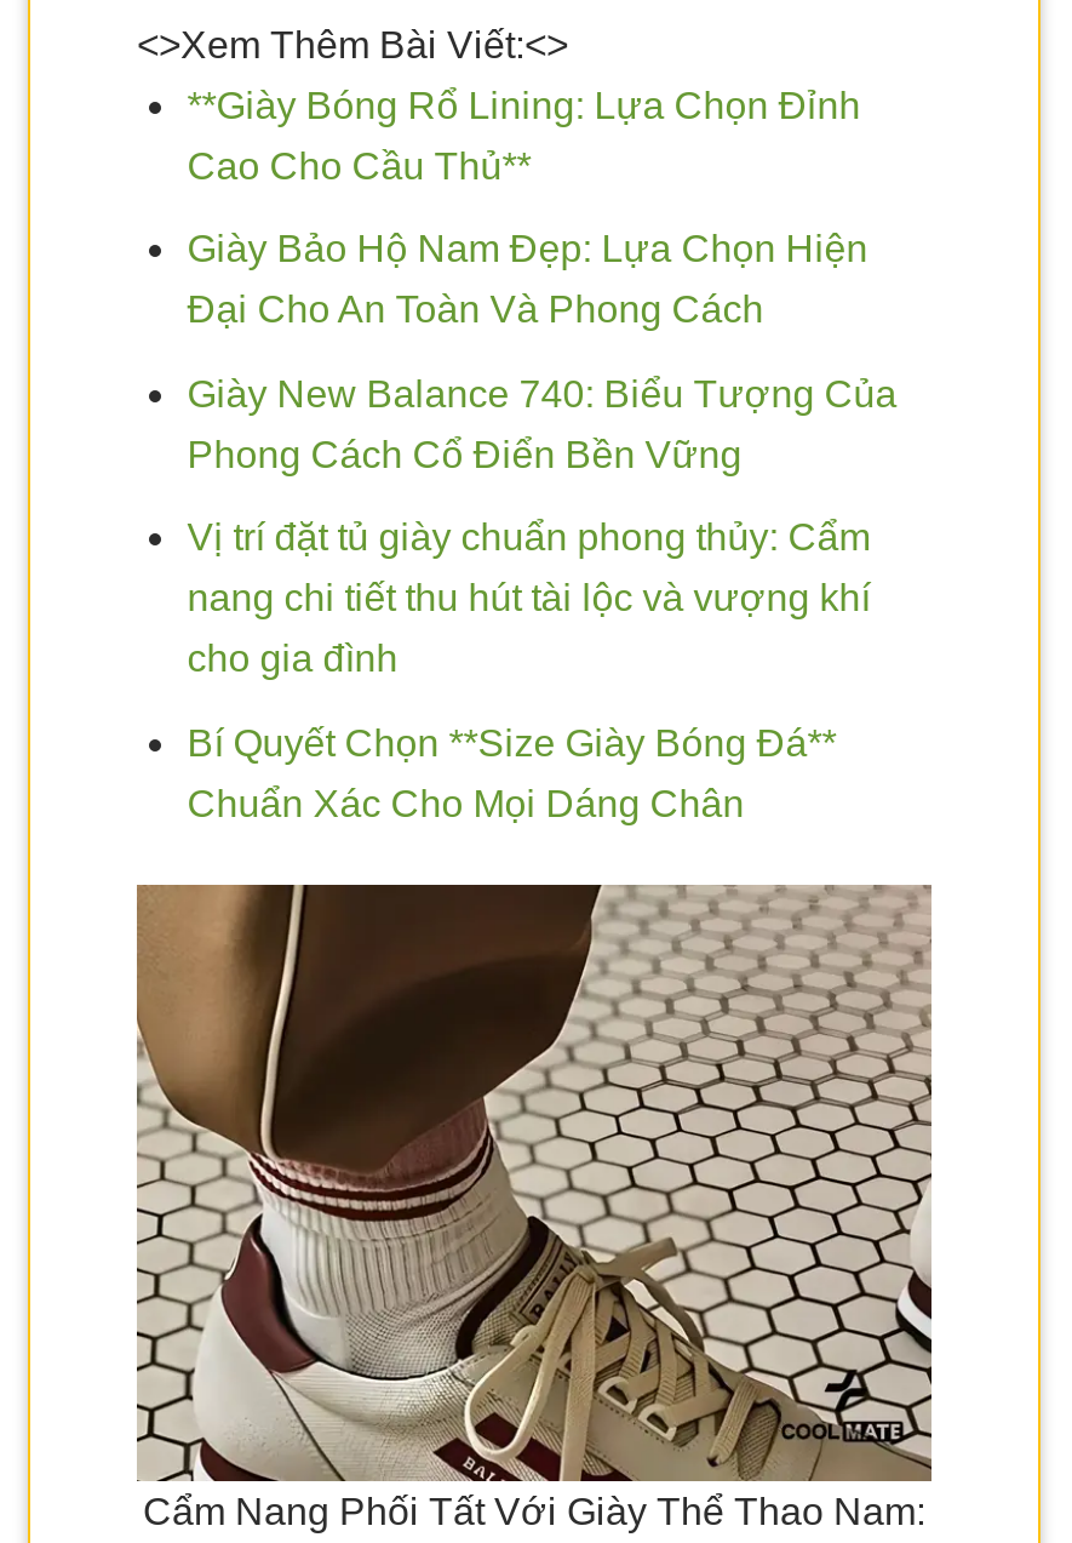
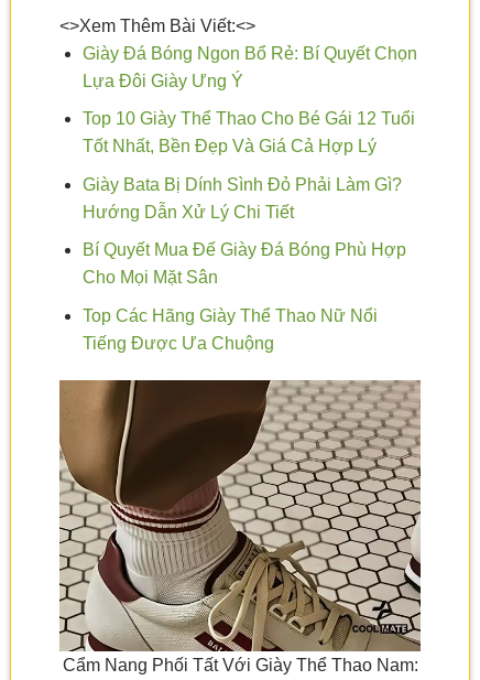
- **Giày Bóng Rổ Lining: Lựa Chọn Đỉnh
- Cao Cho Cầu Thủ**
- Giày Bảo Hộ Nam Đẹp: Lựa Chọn Hiện
- Đại Cho An Toàn Và Phong Cách
- Giày New Balance 740: Biểu Tượng Của
- Phong Cách Cổ Điển Bền Vững
- Vị trí đặt tủ giày chuẩn phong thủy: Cẩm
- nang chi tiết thu hút tài lộc và vượng khí
- cho gia đình
- Bí Quyết Chọn **Size Giày Bóng Đá**
- Chuẩn Xác Cho Mọi Dáng Chân
+ Giày Đá Bóng Ngon Bổ Rẻ: Bí Quyết Chọn
+ Lựa Đôi Giày Ưng Ý
+ Top 10 Giày Thể Thao Cho Bé Gái 12 Tuổi
+ Tốt Nhất, Bền Đẹp Và Giá Cả Hợp Lý
+ Giày Bata Bị Dính Sình Đỏ Phải Làm Gì?
+ Hướng Dẫn Xử Lý Chi Tiết
+ Bí Quyết Mua Đế Giày Đá Bóng Phù Hợp
+ Cho Mọi Mặt Sân
+ Top Các Hãng Giày Thể Thao Nữ Nổi
+ Tiếng Được Ưa Chuộng
